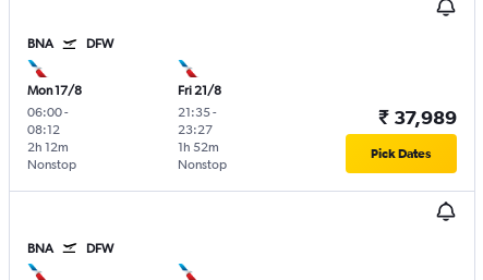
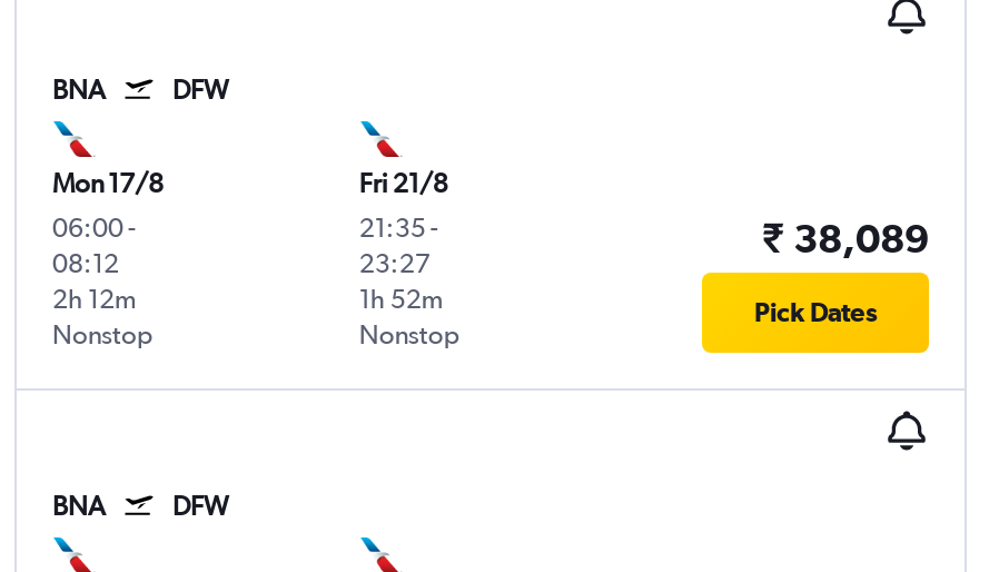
- ₹ 37,989
+ ₹ 38,089
